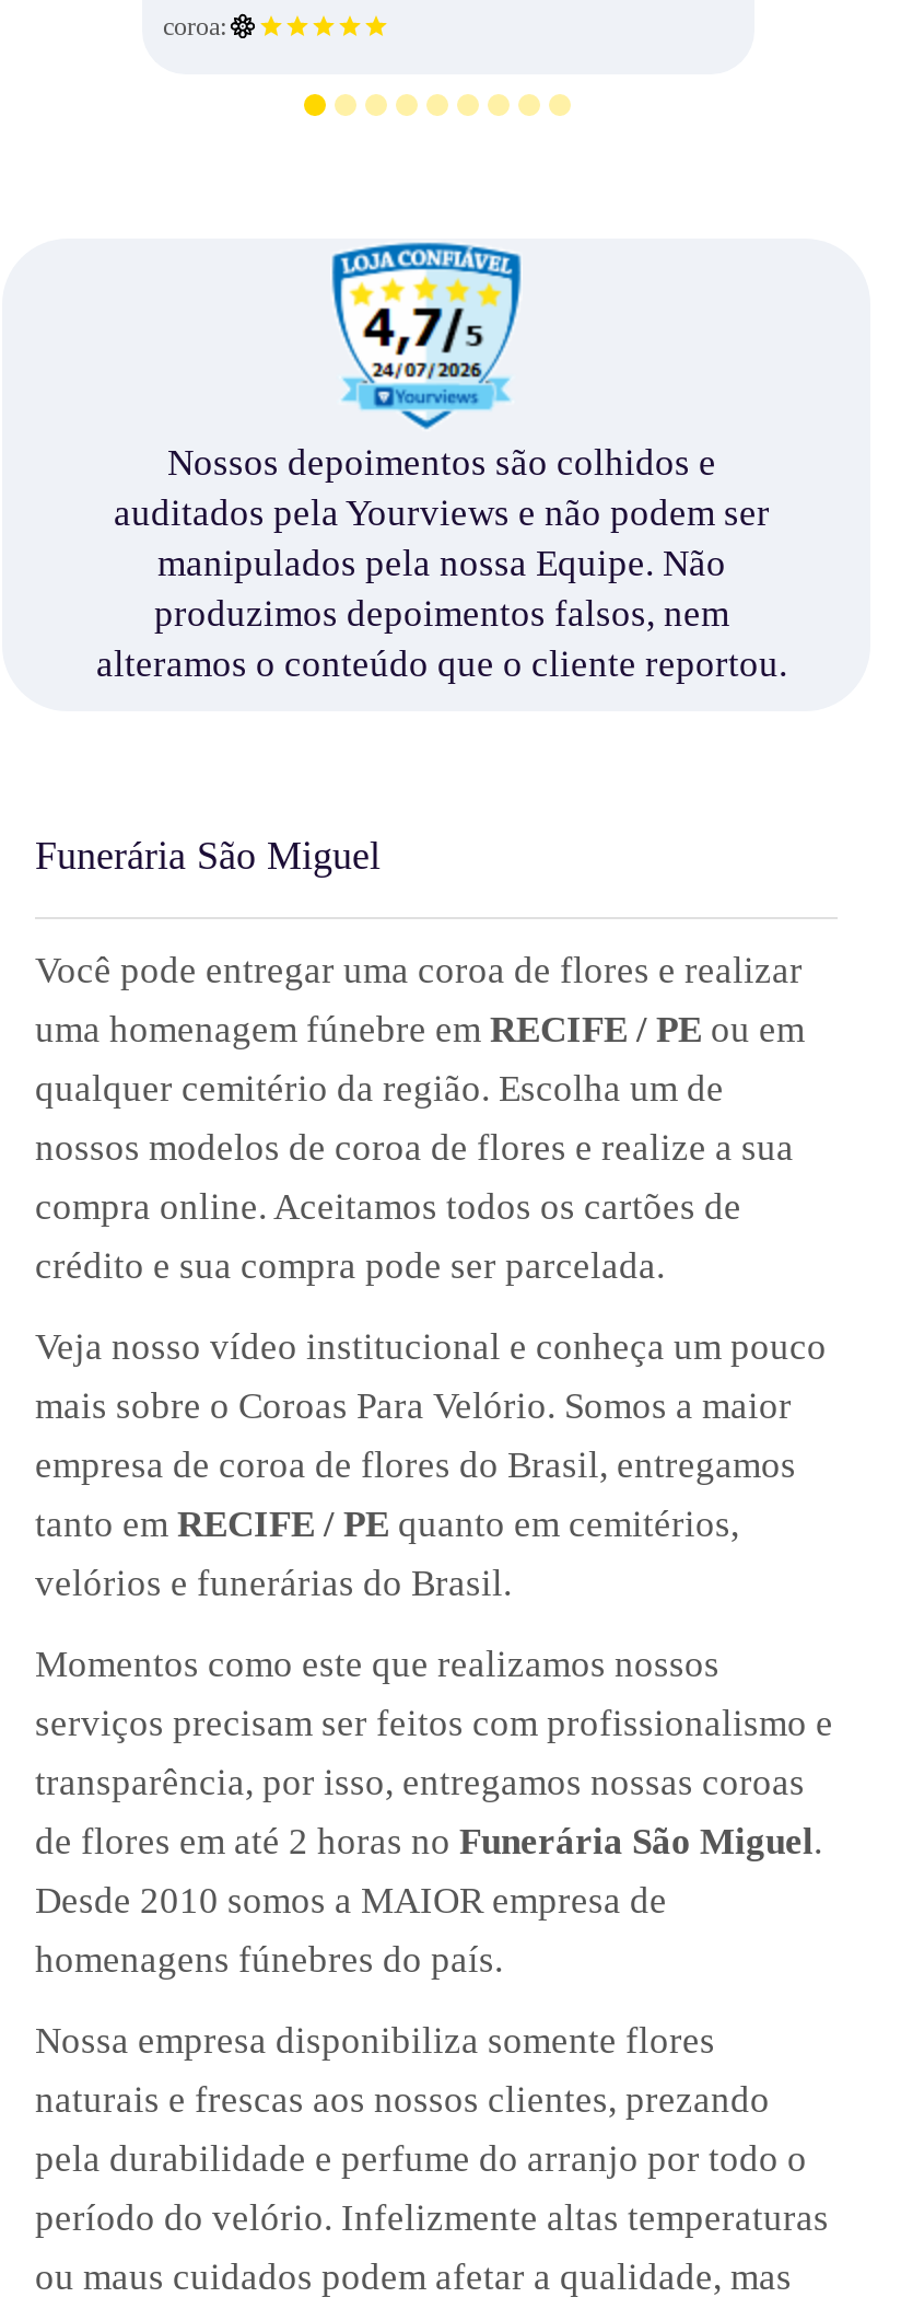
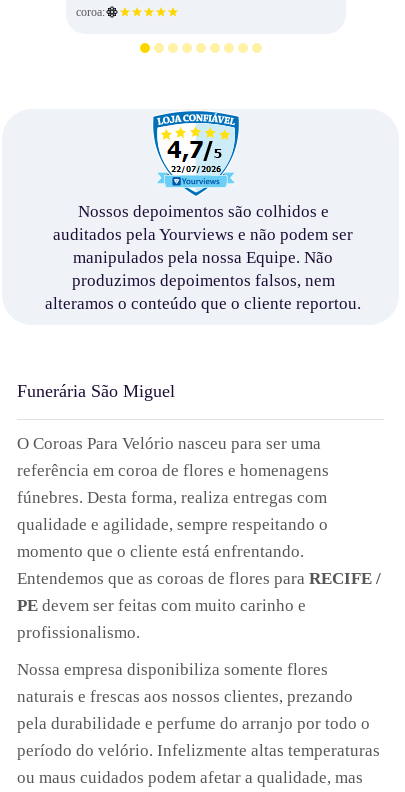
- Você pode entregar uma coroa de flores e realizar
- uma homenagem fúnebre em RECIFE / PE ou em
- qualquer cemitério da região. Escolha um de
- nossos modelos de coroa de flores e realize a sua
- compra online. Aceitamos todos os cartões de
- crédito e sua compra pode ser parcelada.
- Veja nosso vídeo institucional e conheça um pouco
- mais sobre o Coroas Para Velório. Somos a maior
- empresa de coroa de flores do Brasil, entregamos
- tanto em RECIFE / PE quanto em cemitérios,
- velórios e funerárias do Brasil.
- Momentos como este que realizamos nossos
- serviços precisam ser feitos com profissionalismo e
- transparência, por isso, entregamos nossas coroas
- de flores em até 2 horas no Funerária São Miguel.
- Desde 2010 somos a MAIOR empresa de
- homenagens fúnebres do país.
+ O Coroas Para Velório nasceu para ser uma
+ referência em coroa de flores e homenagens
+ fúnebres. Desta forma, realiza entregas com
+ qualidade e agilidade, sempre respeitando o
+ momento que o cliente está enfrentando.
+ Entendemos que as coroas de flores para RECIFE /
+ PE devem ser feitas com muito carinho e
+ profissionalismo.
